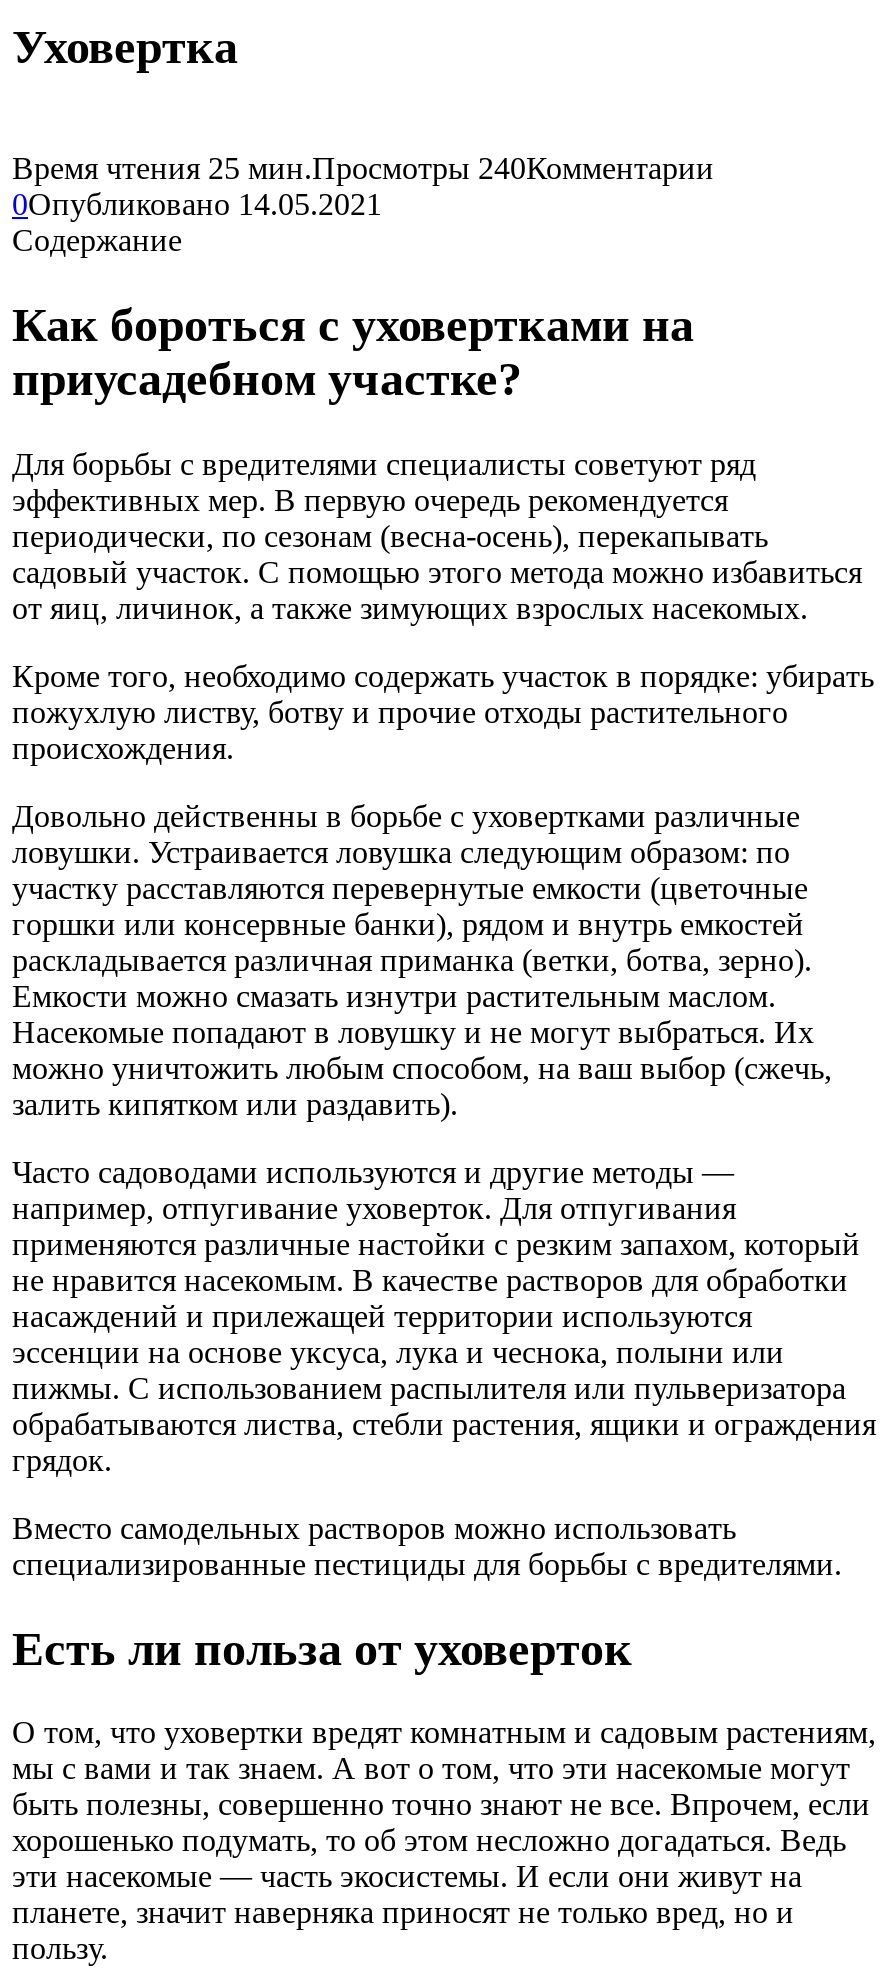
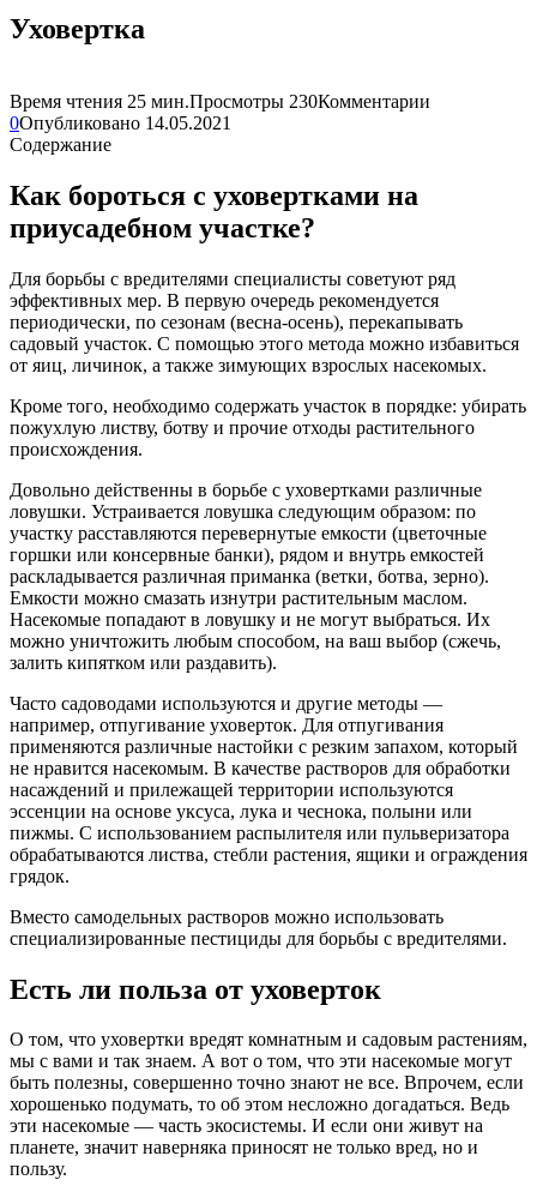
- Время чтения 25 мин.Просмотры 240Комментарии
+ Время чтения 25 мин.Просмотры 230Комментарии
